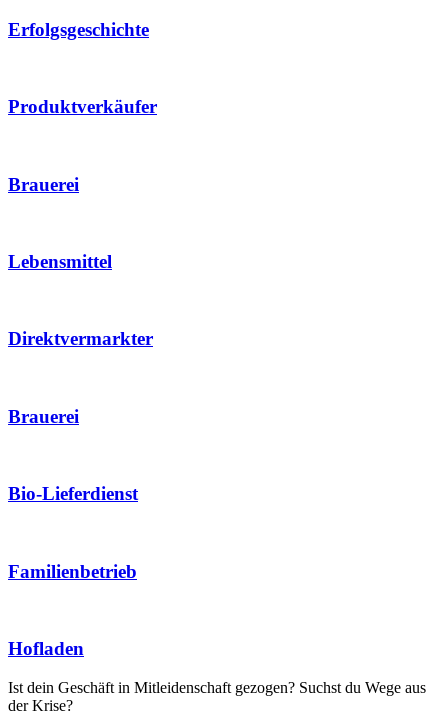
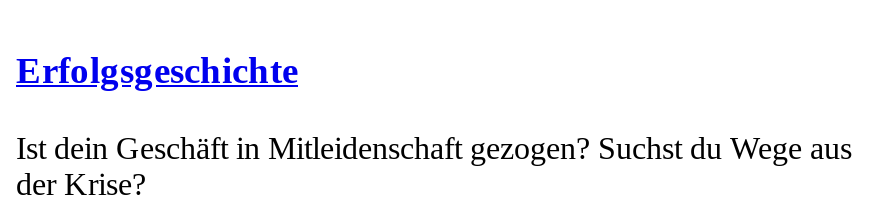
- Produktverkäufer

- Brauerei

- Lebensmittel

- Direktvermarkter

- Brauerei

- Bio-Lieferdienst

- Familienbetrieb

- Hofladen
